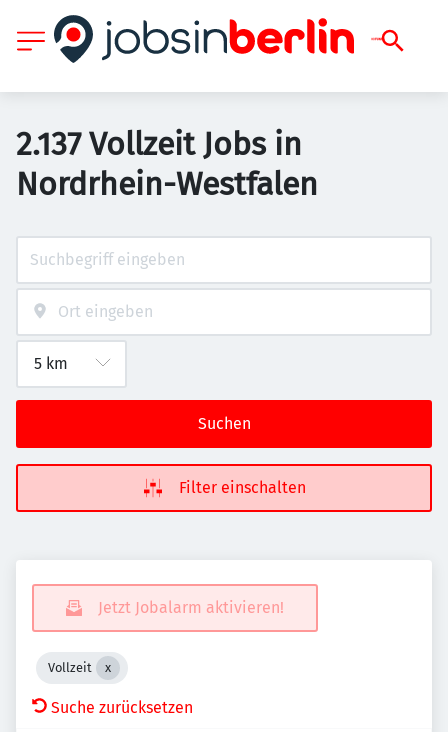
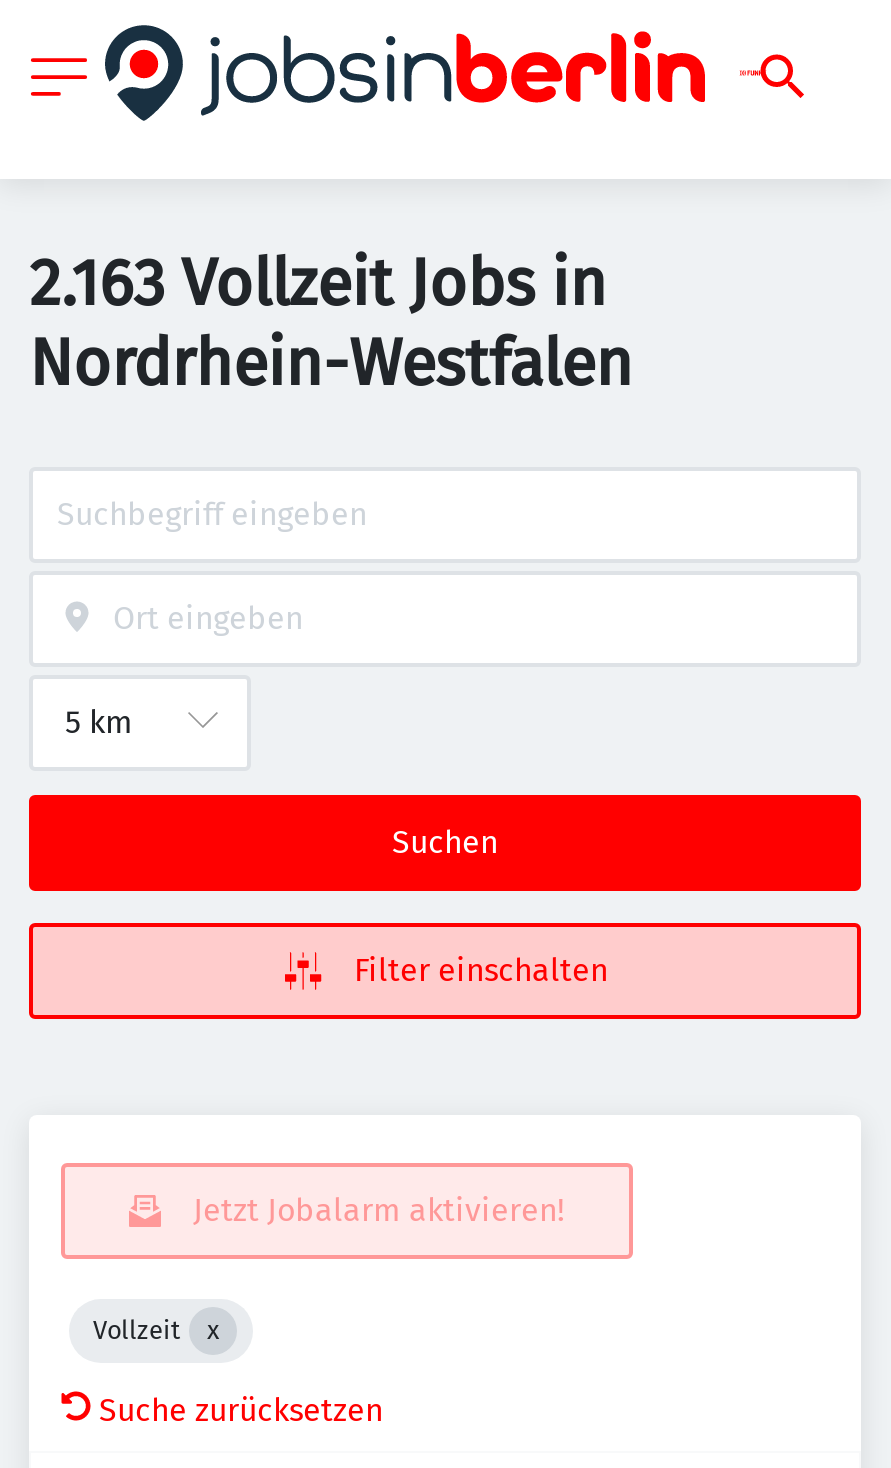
- 2.137 Vollzeit Jobs in
+ 2.163 Vollzeit Jobs in
